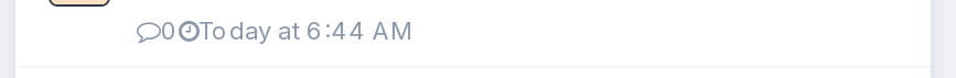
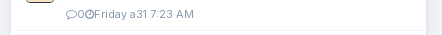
- 0 Today at 6:44 AM
+ 0 Friday a31 7:23 AM
